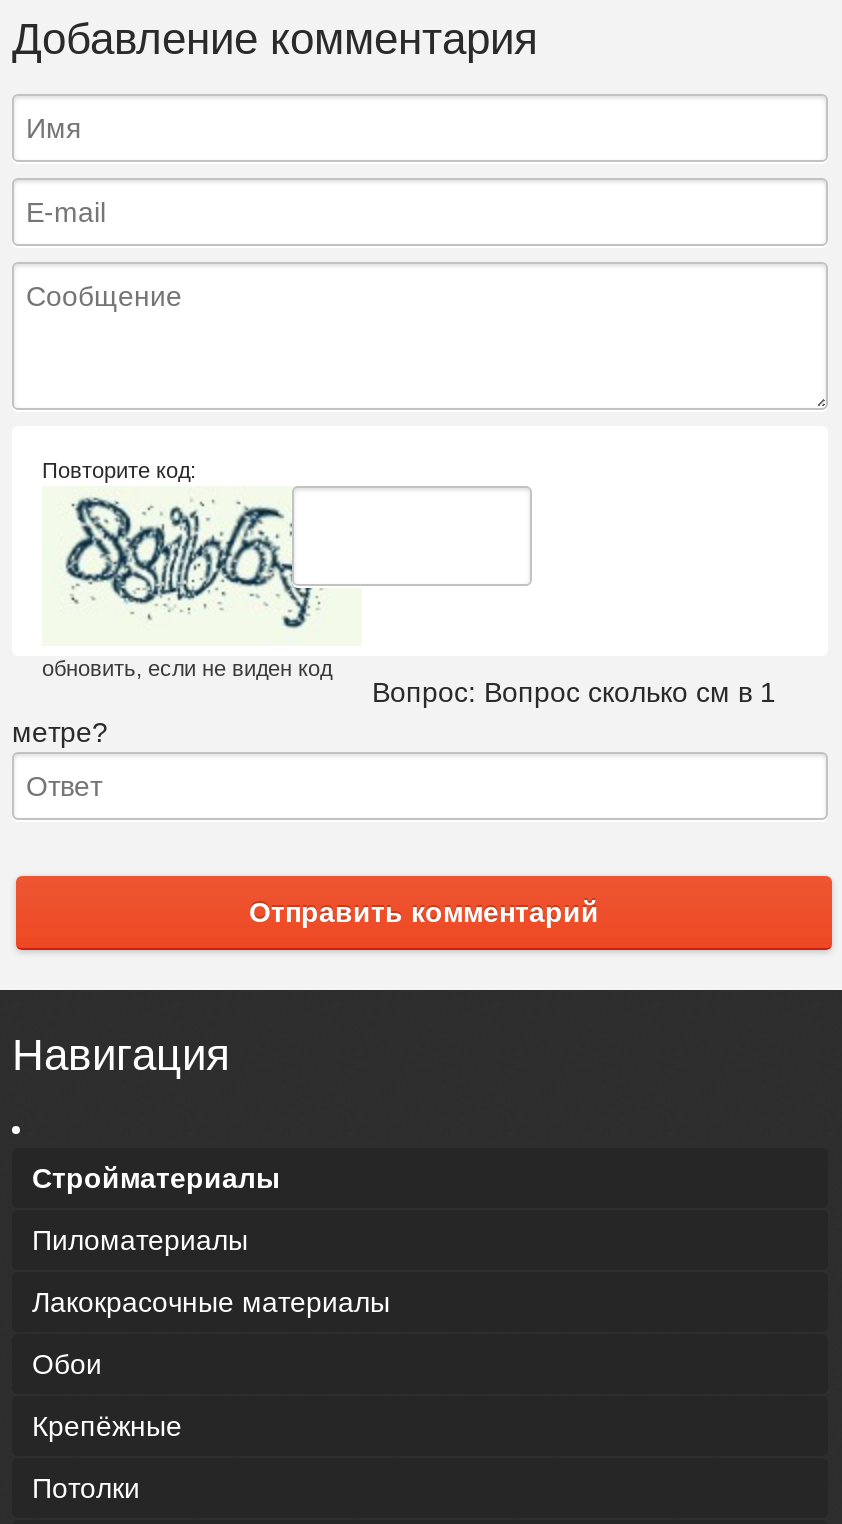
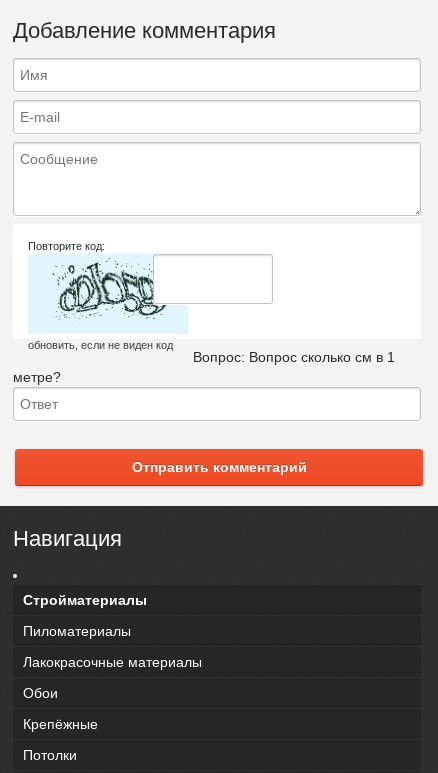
- [image]
+ [image]
